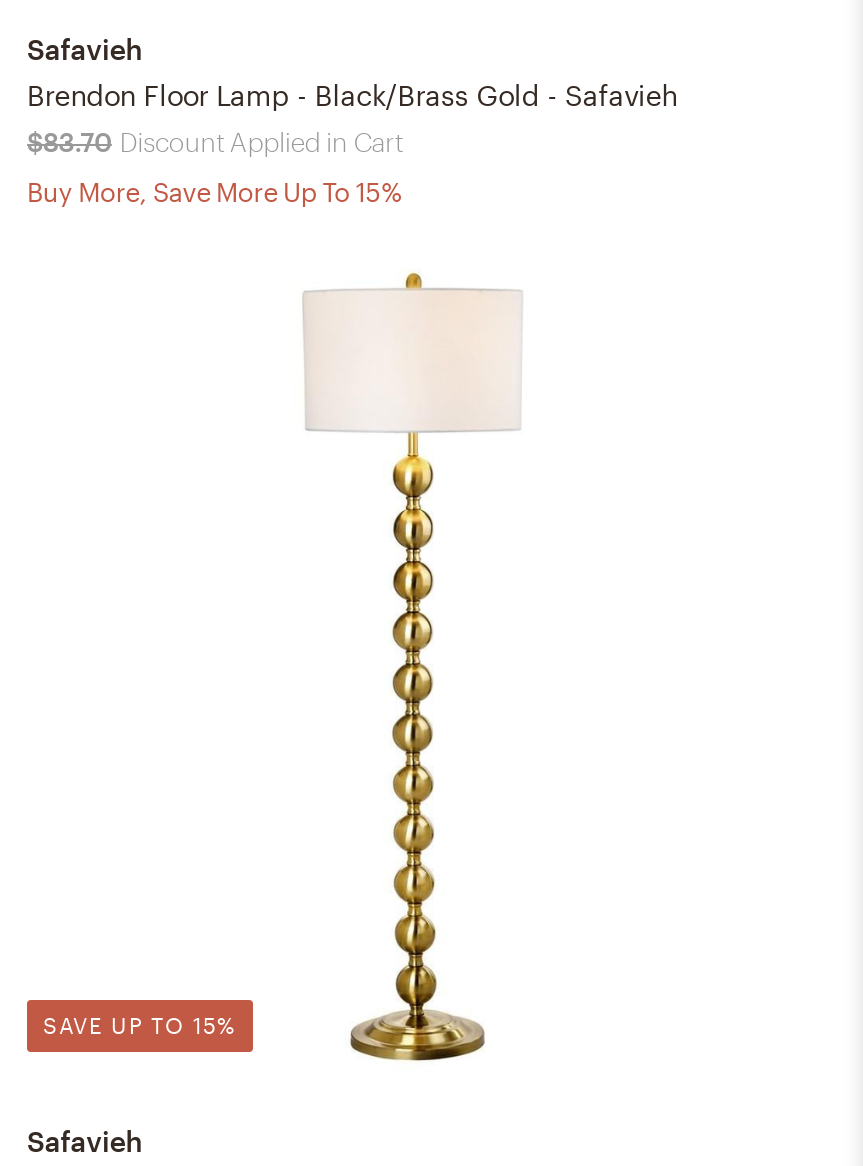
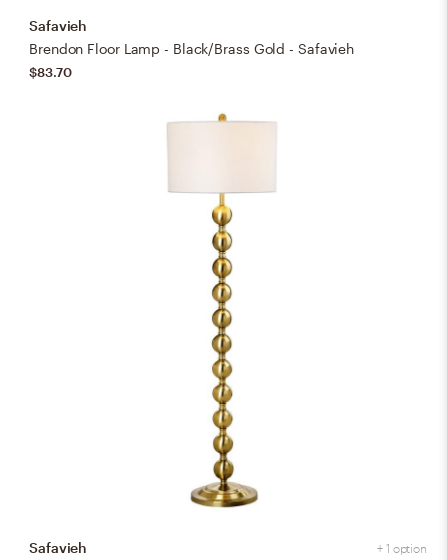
- $83.70 Discount Applied in Cart
- Buy More, Save More Up To 15%
+ $83.70

- SAVE UP TO 15%
+ + 1 option
